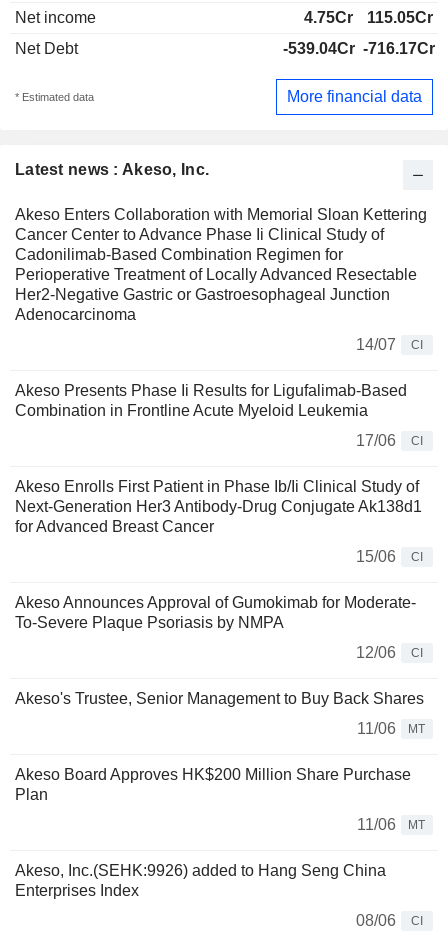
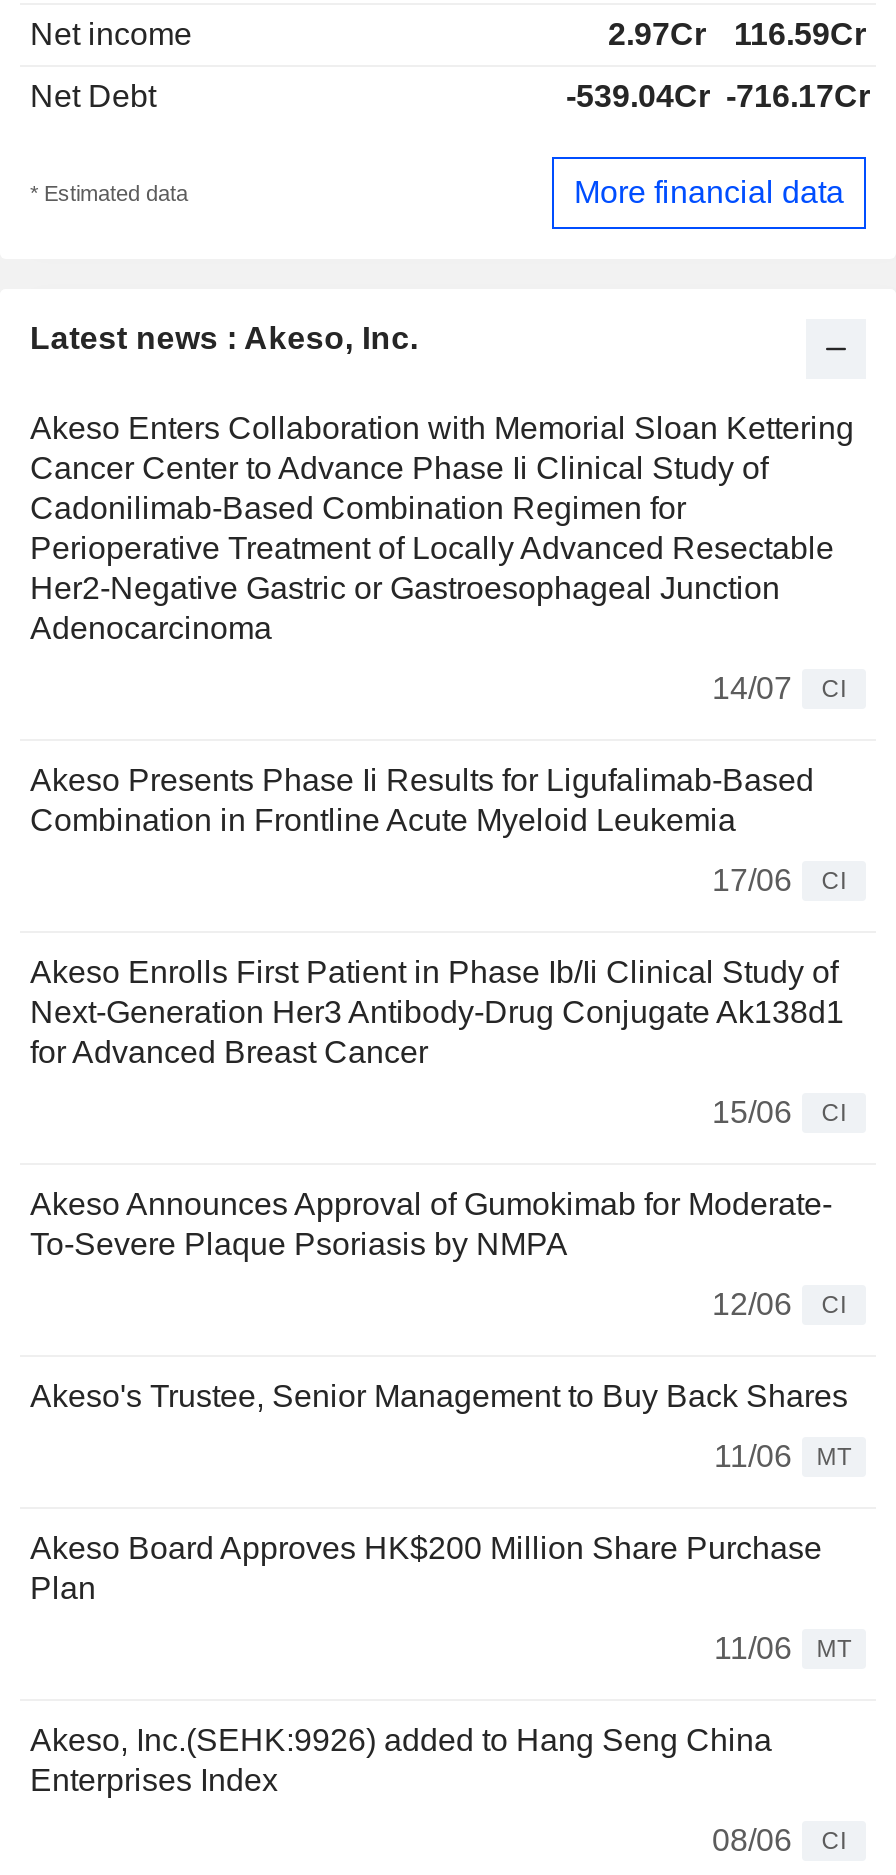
- 4.75Cr
- 115.05Cr
+ 2.97Cr
+ 116.59Cr
